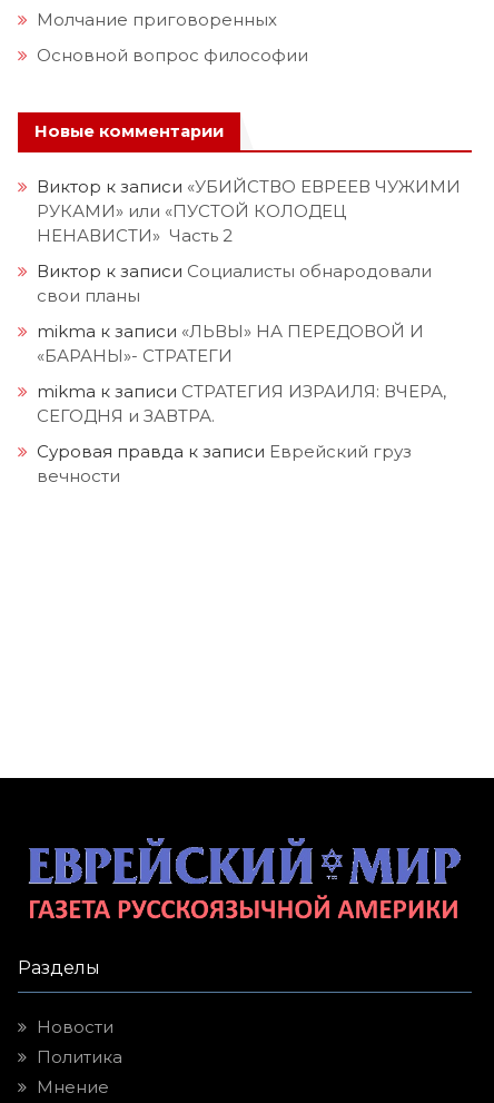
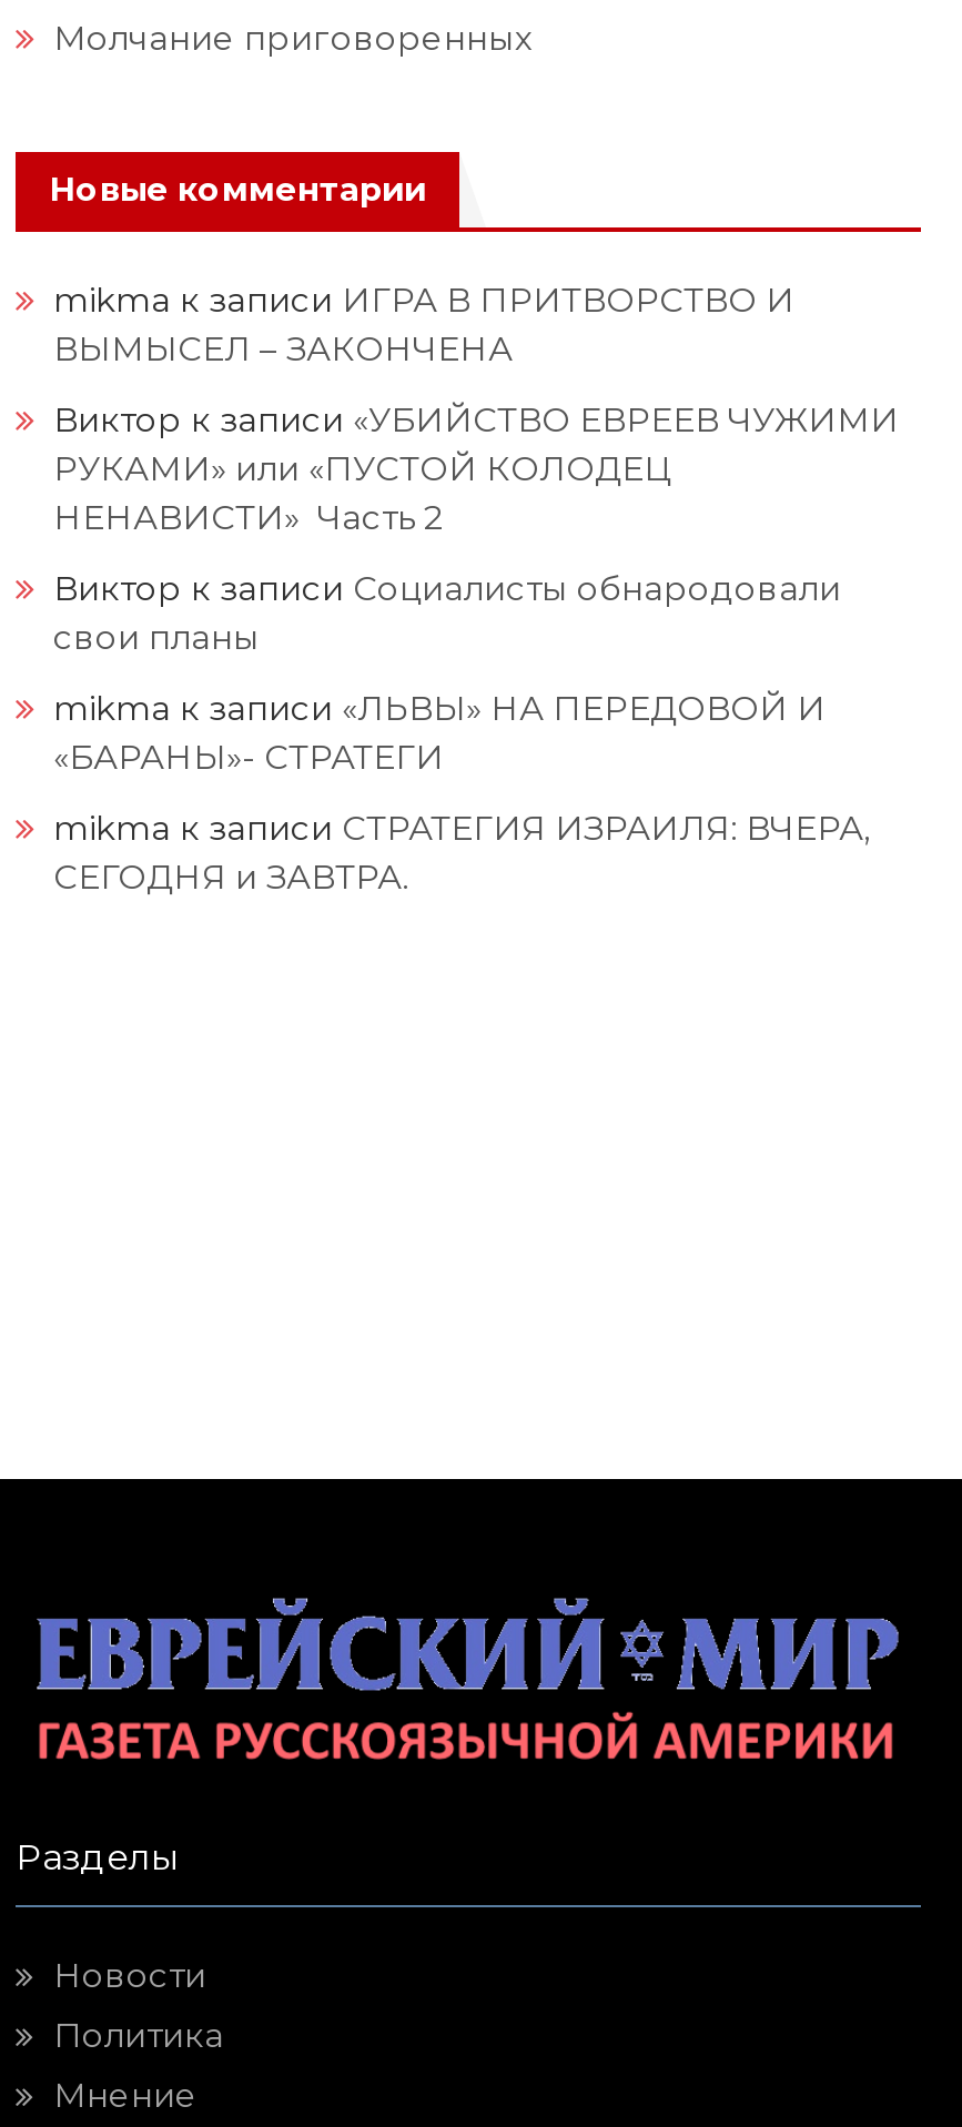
- Основной вопрос философии

+ mikma к записи ИГРА В ПРИТВОРСТВО И
+ ВЫМЫСЕЛ – ЗАКОНЧЕНА

moved down: Виктор к записи «УБИЙСТВО ЕВРЕЕВ ЧУЖИМИ | РУКАМИ» или «ПУСТОЙ КОЛОДЕЦ | НЕНАВИСТИ» Часть 2 | ... | mikma к записи СТРАТЕГИЯ ИЗРАИЛЯ: ВЧЕРА, | СЕГОДНЯ и ЗАВТРА.

- Суровая правда к записи Еврейский груз
- вечности
